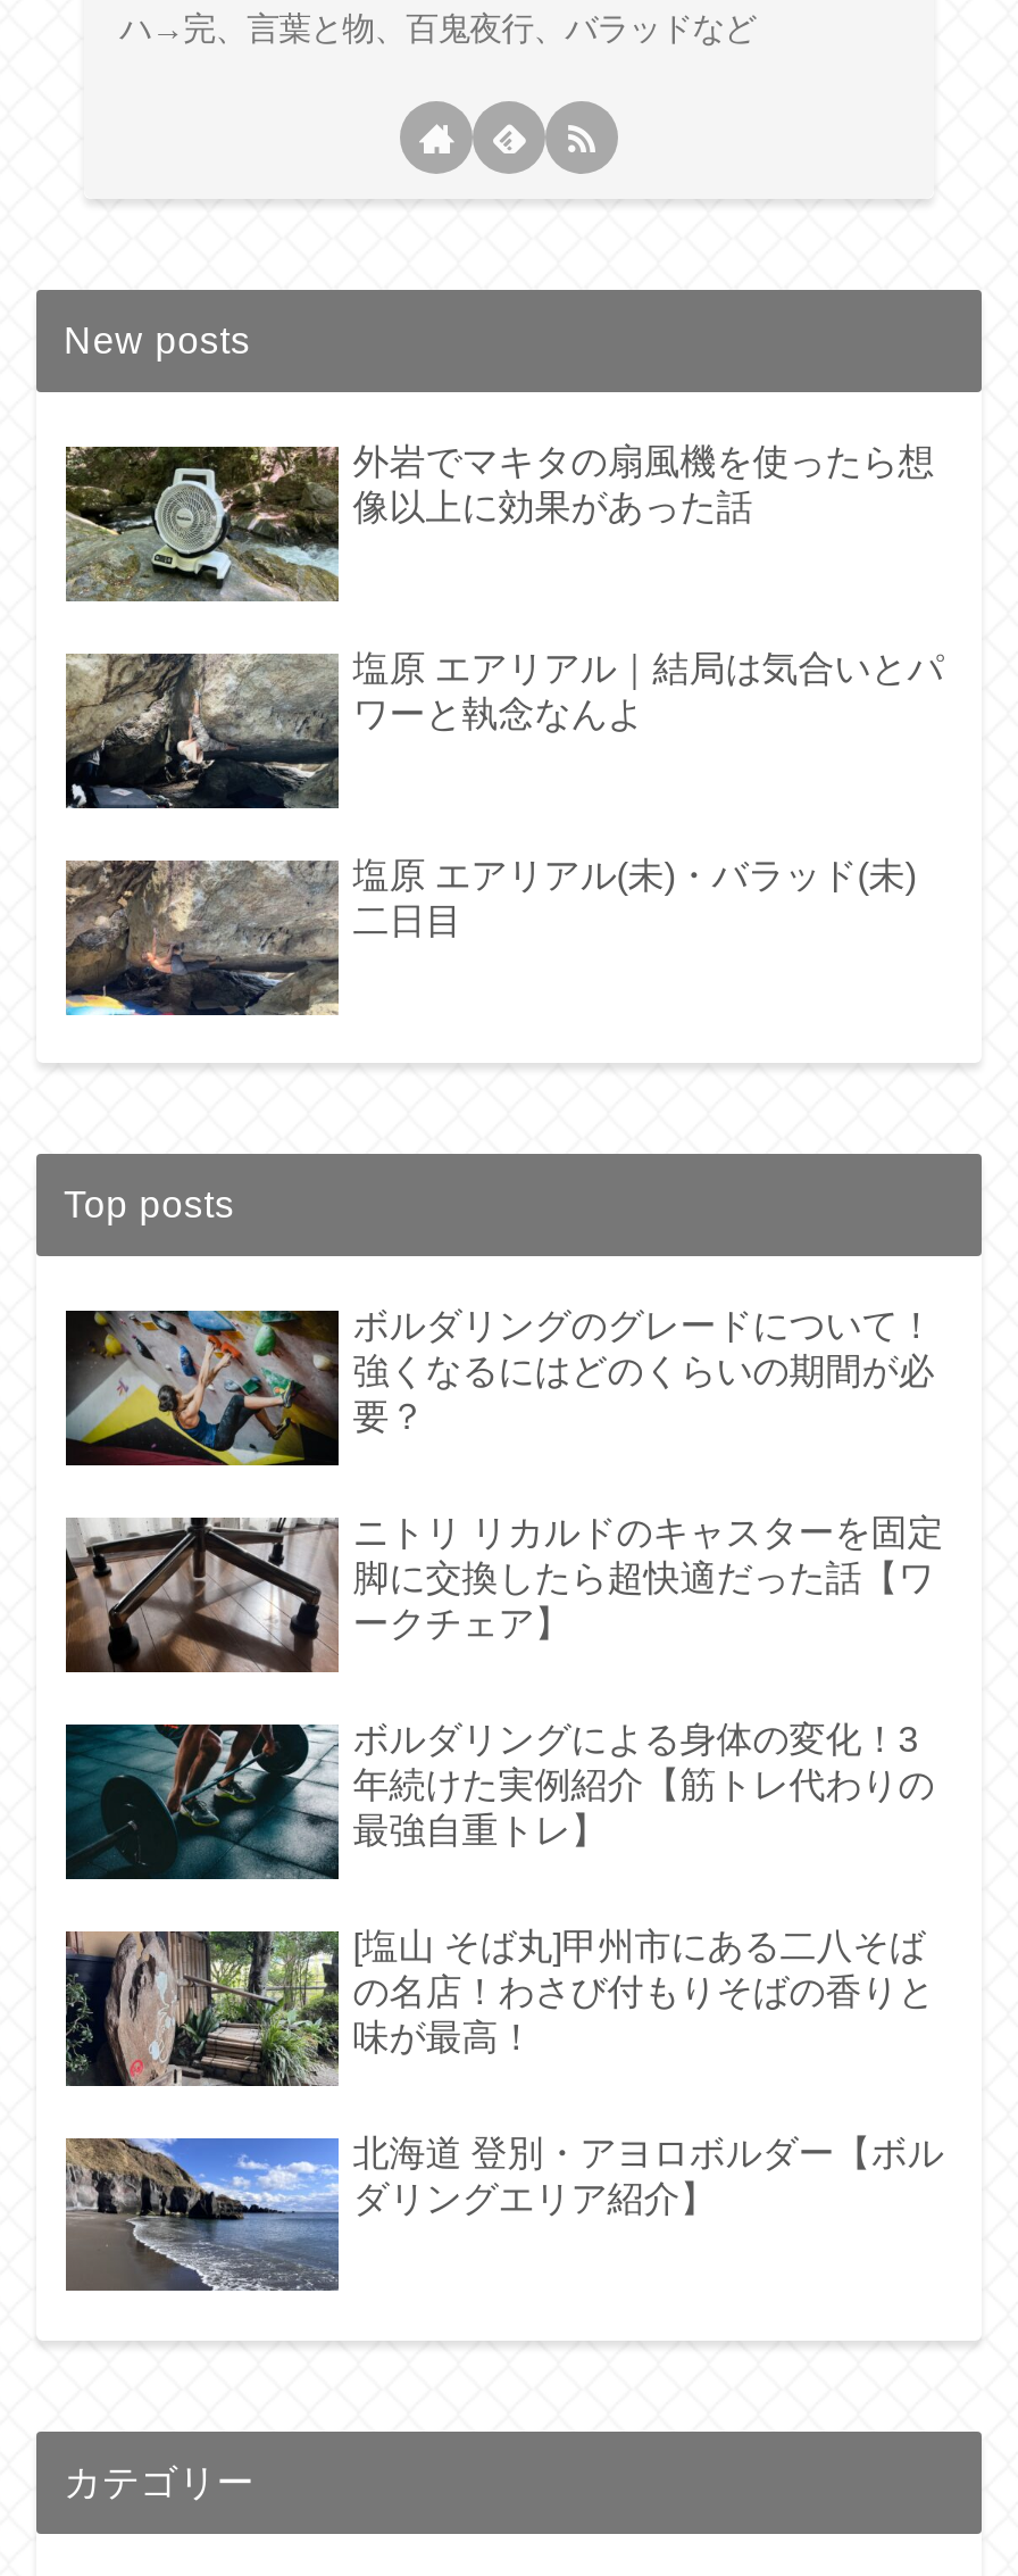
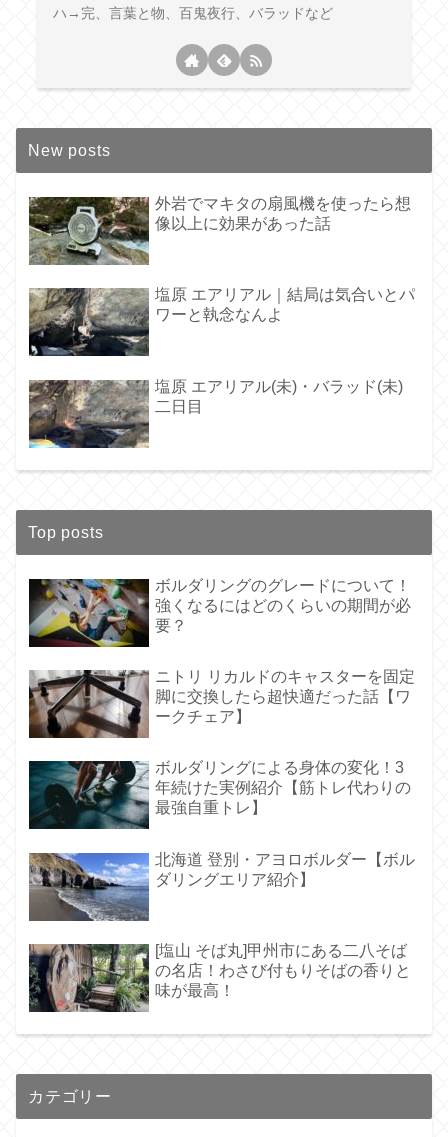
moved down: [image] | [塩山 そば丸]甲州市にある二八そば | の名店！わさび付もりそばの香りと | 味が最高！

moved up: [image] | 北海道 登別・アヨロボルダー【ボル | ダリングエリア紹介】
